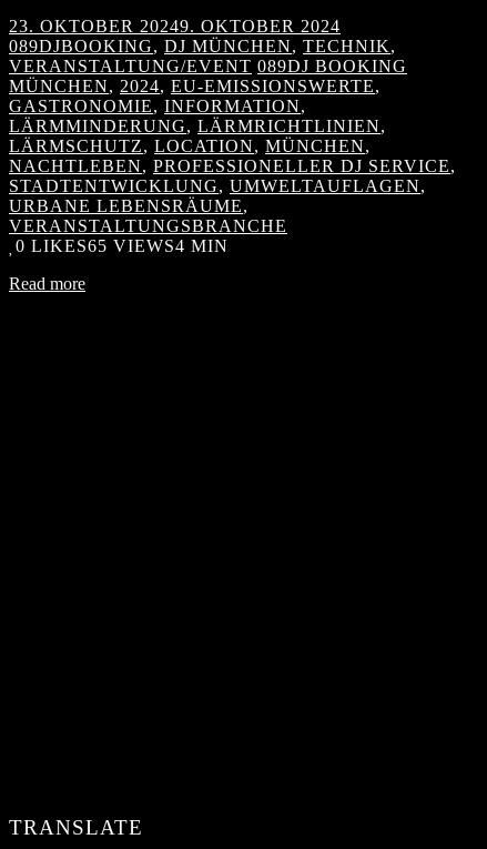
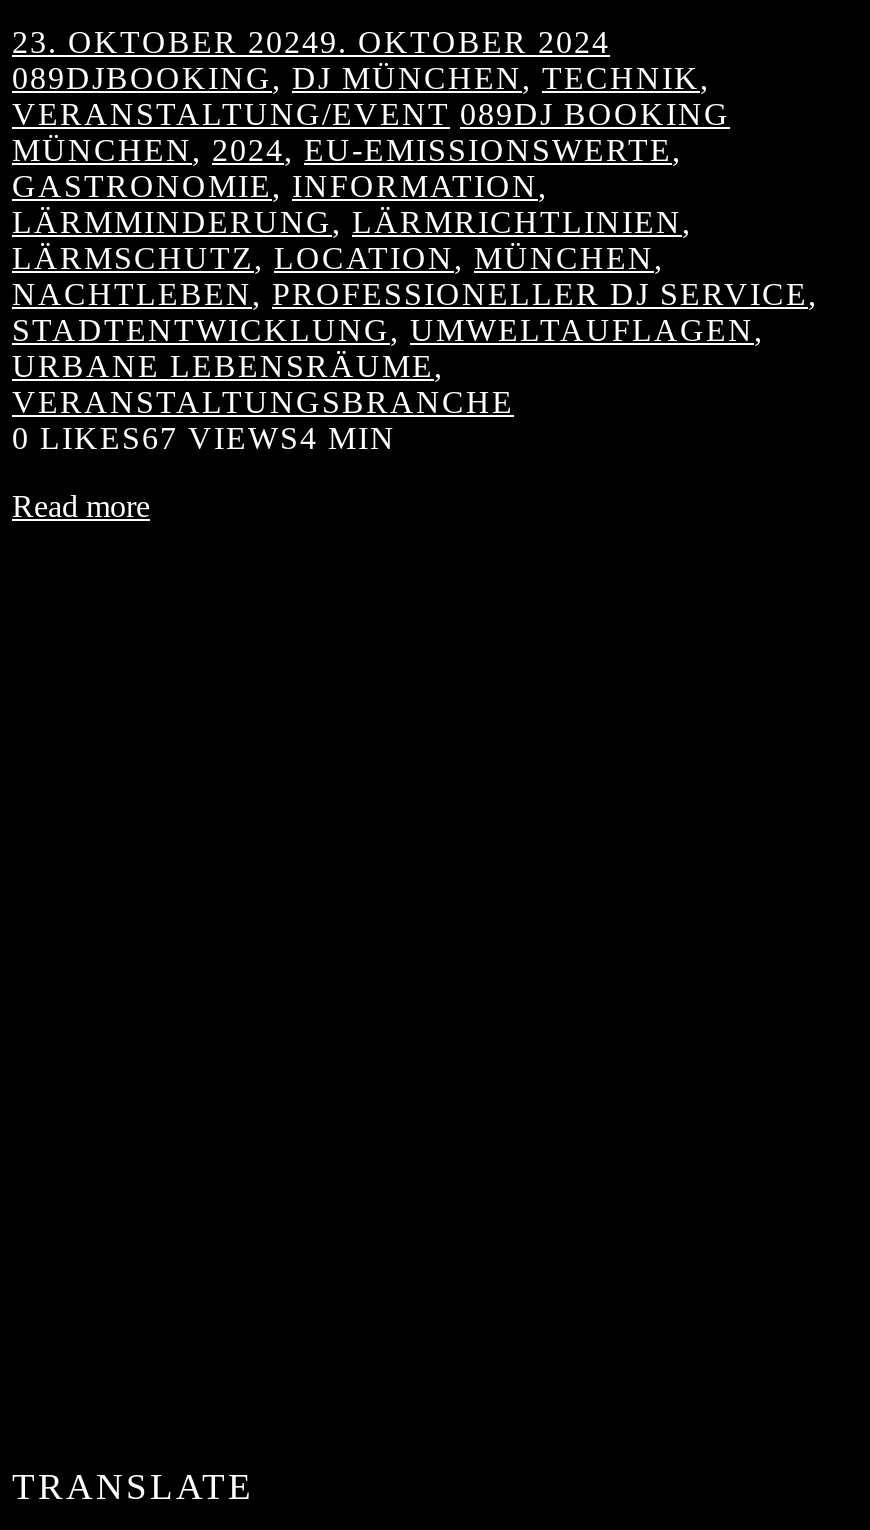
- 0 LIKES65 VIEWS4 MIN
+ 0 LIKES67 VIEWS4 MIN
